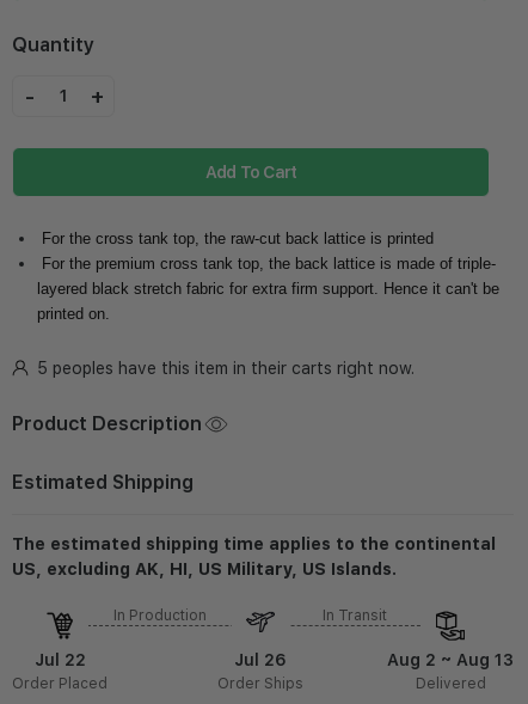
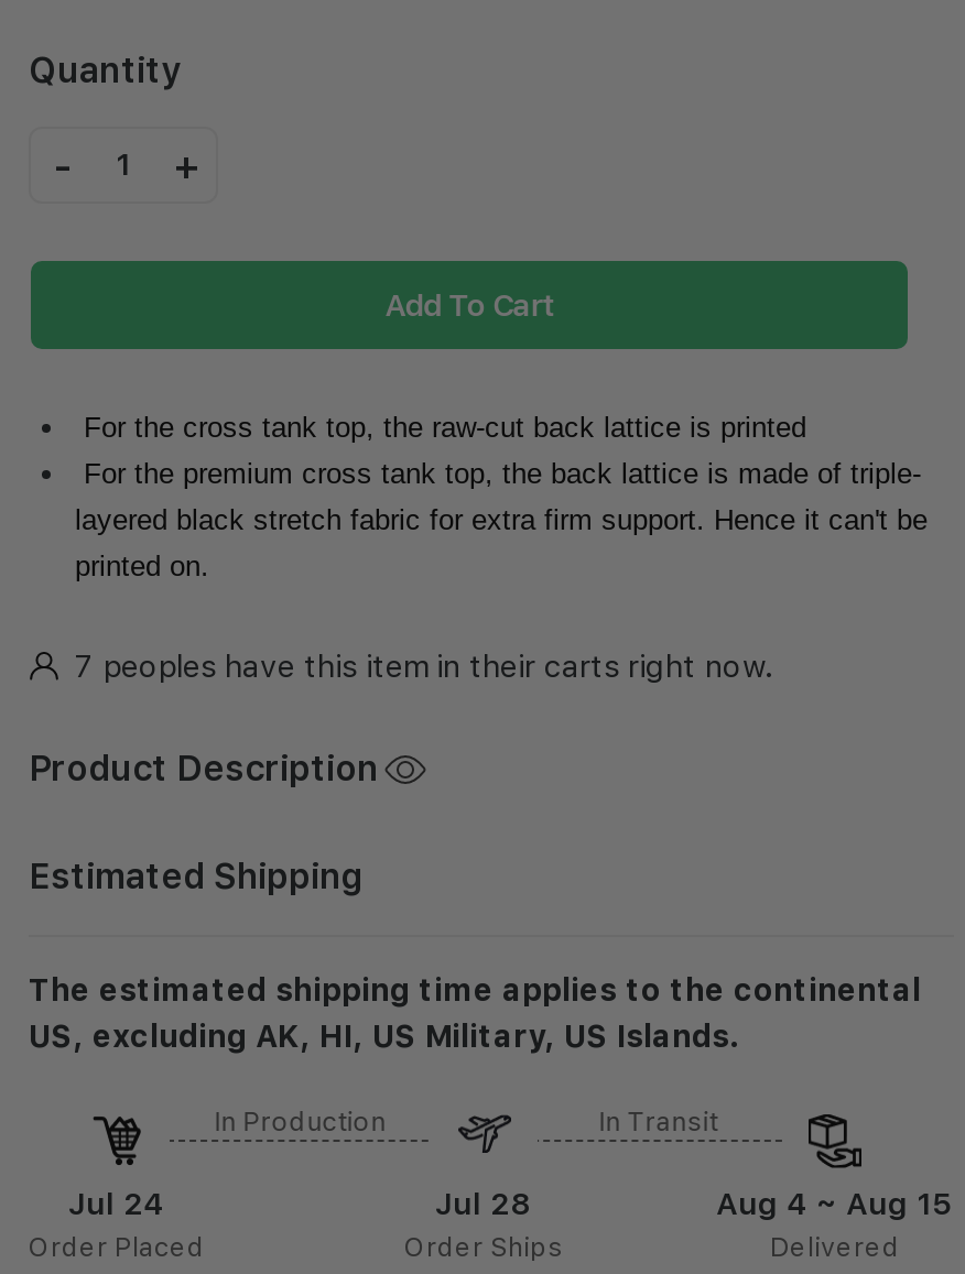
- Jul 22
+ Jul 24

- Jul 26
+ Jul 28

- Aug 2 ~ Aug 13
+ Aug 4 ~ Aug 15
